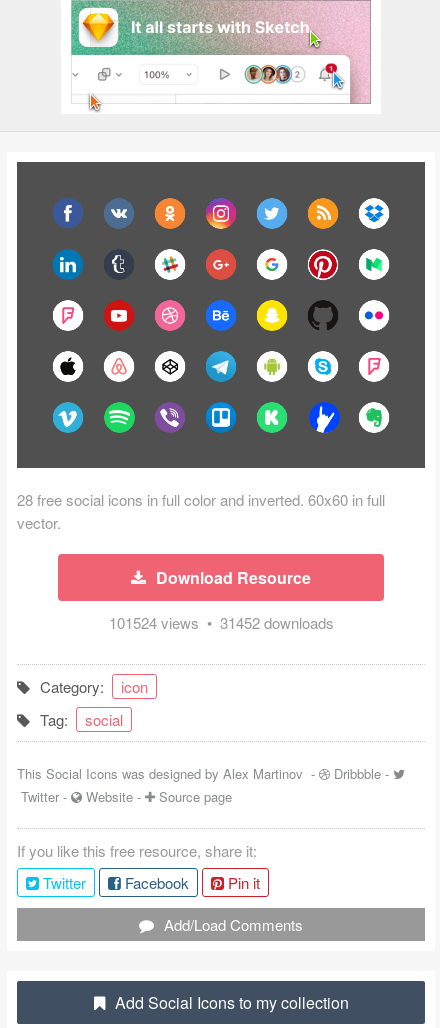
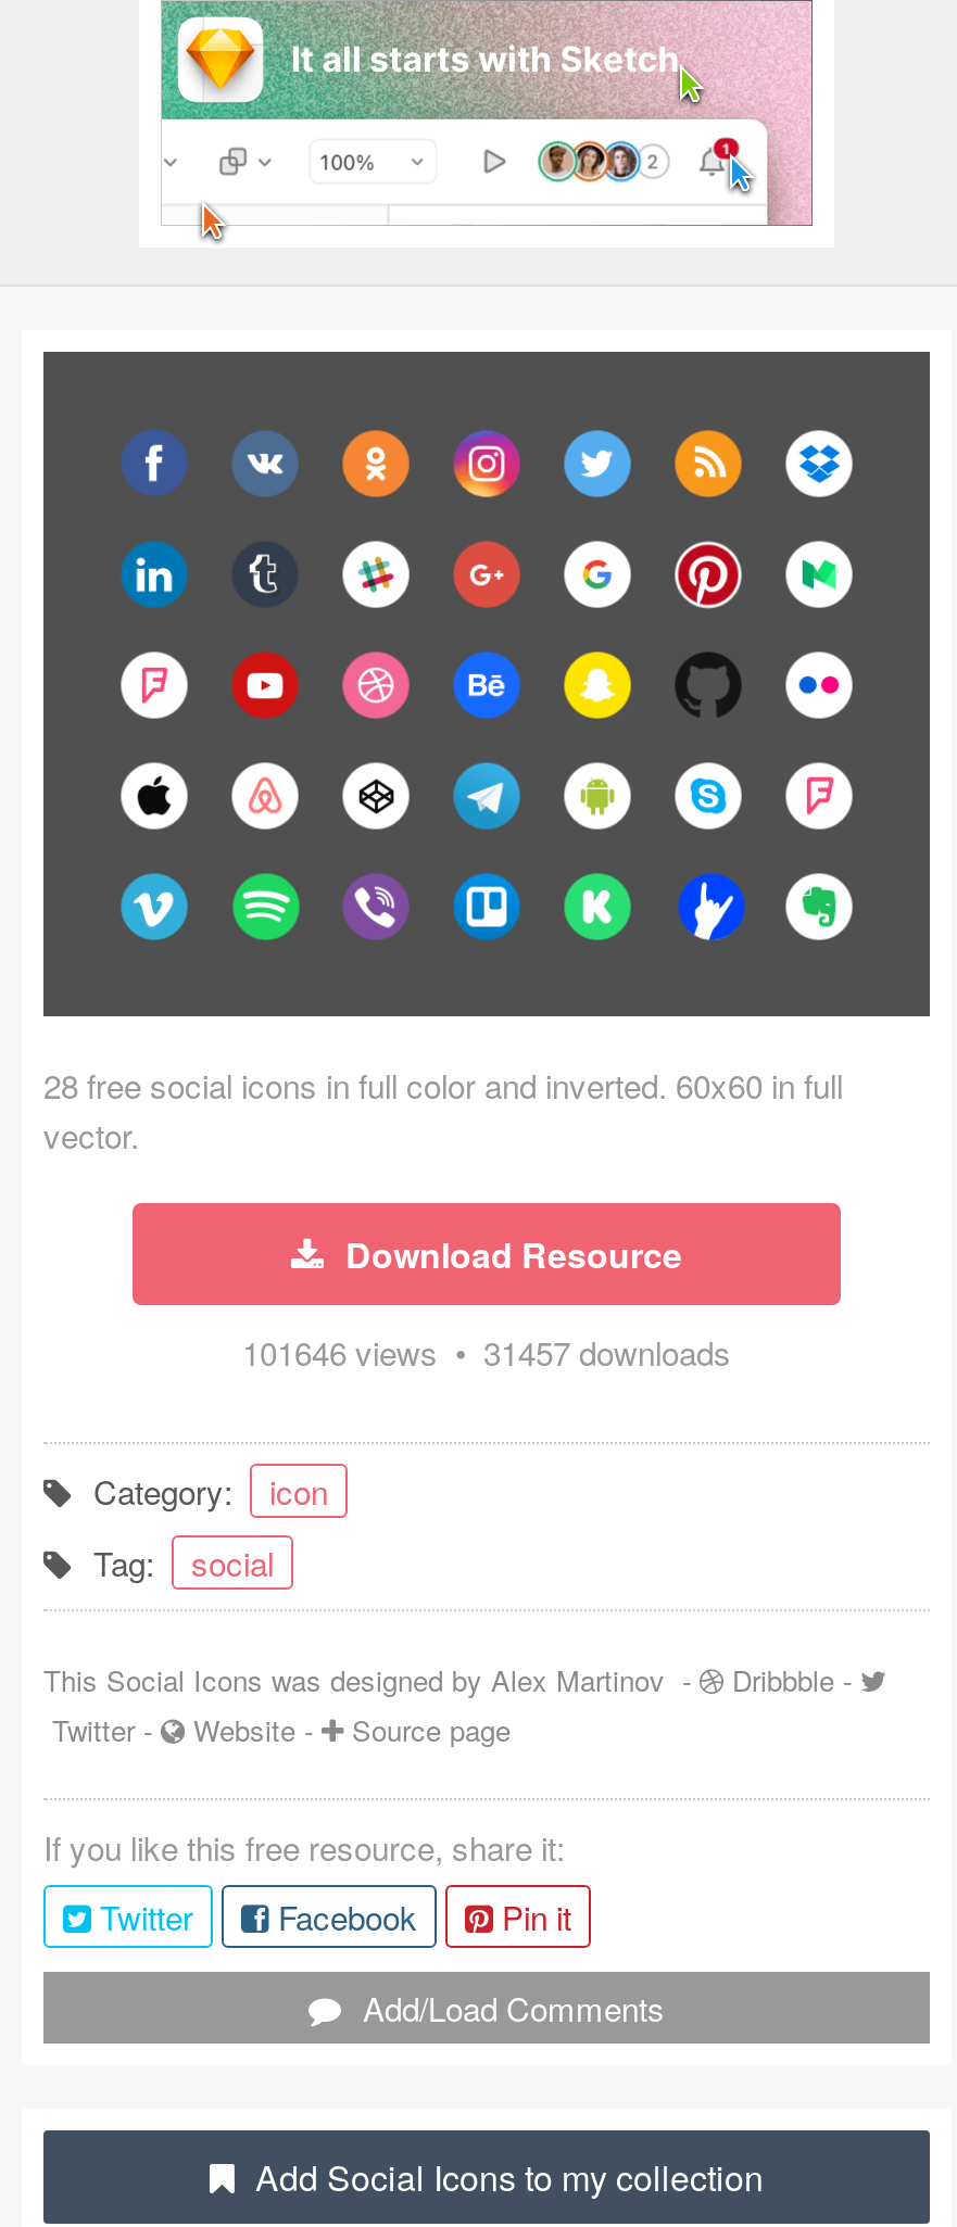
- 101524 views • 31452 downloads
+ 101646 views • 31457 downloads
